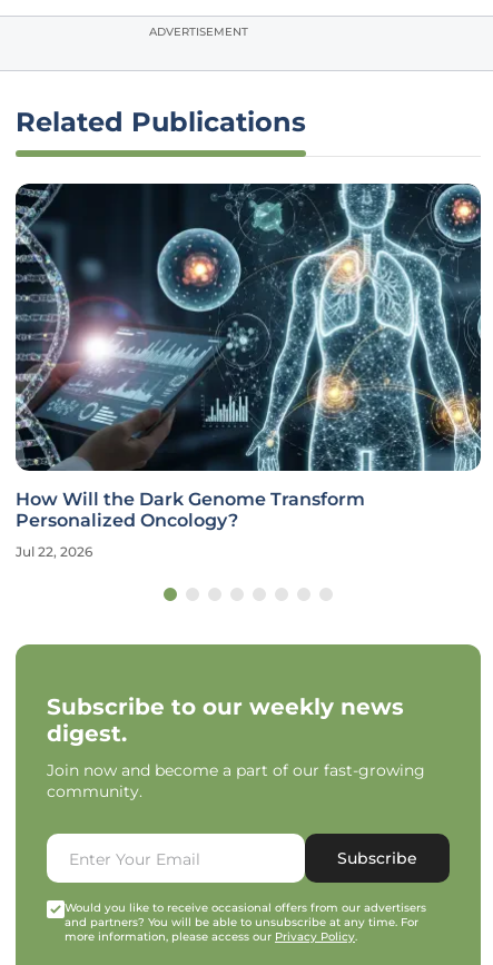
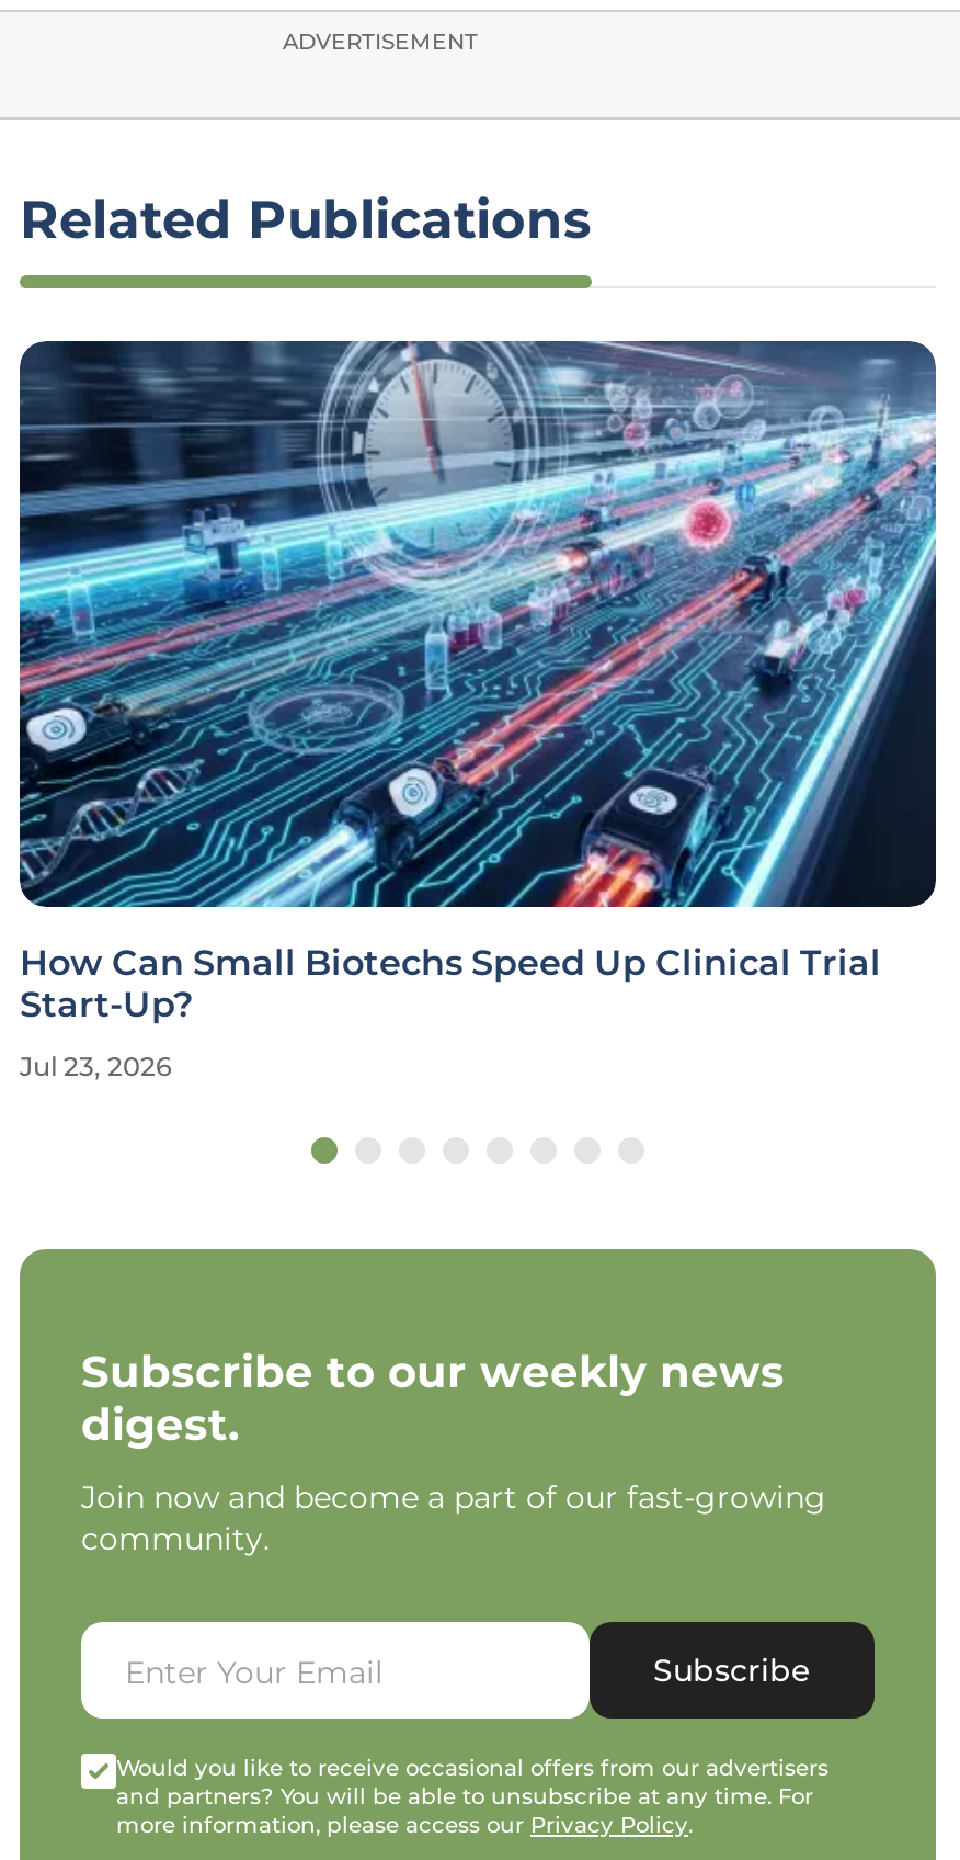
- [image]
- How Will the Dark Genome Transform
- Personalized Oncology?
+ [image]
+ How Can Small Biotechs Speed Up Clinical Trial
+ Start-Up?

- Jul 22, 2026
+ Jul 23, 2026
